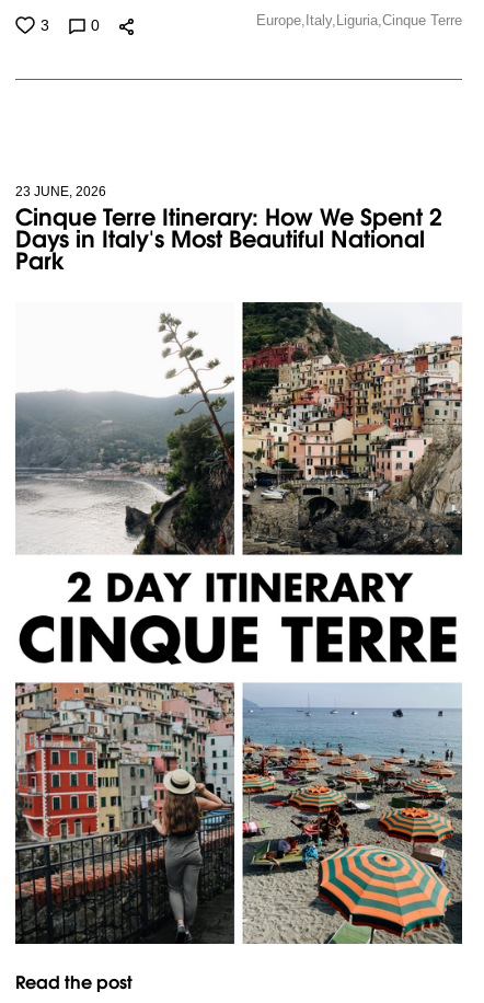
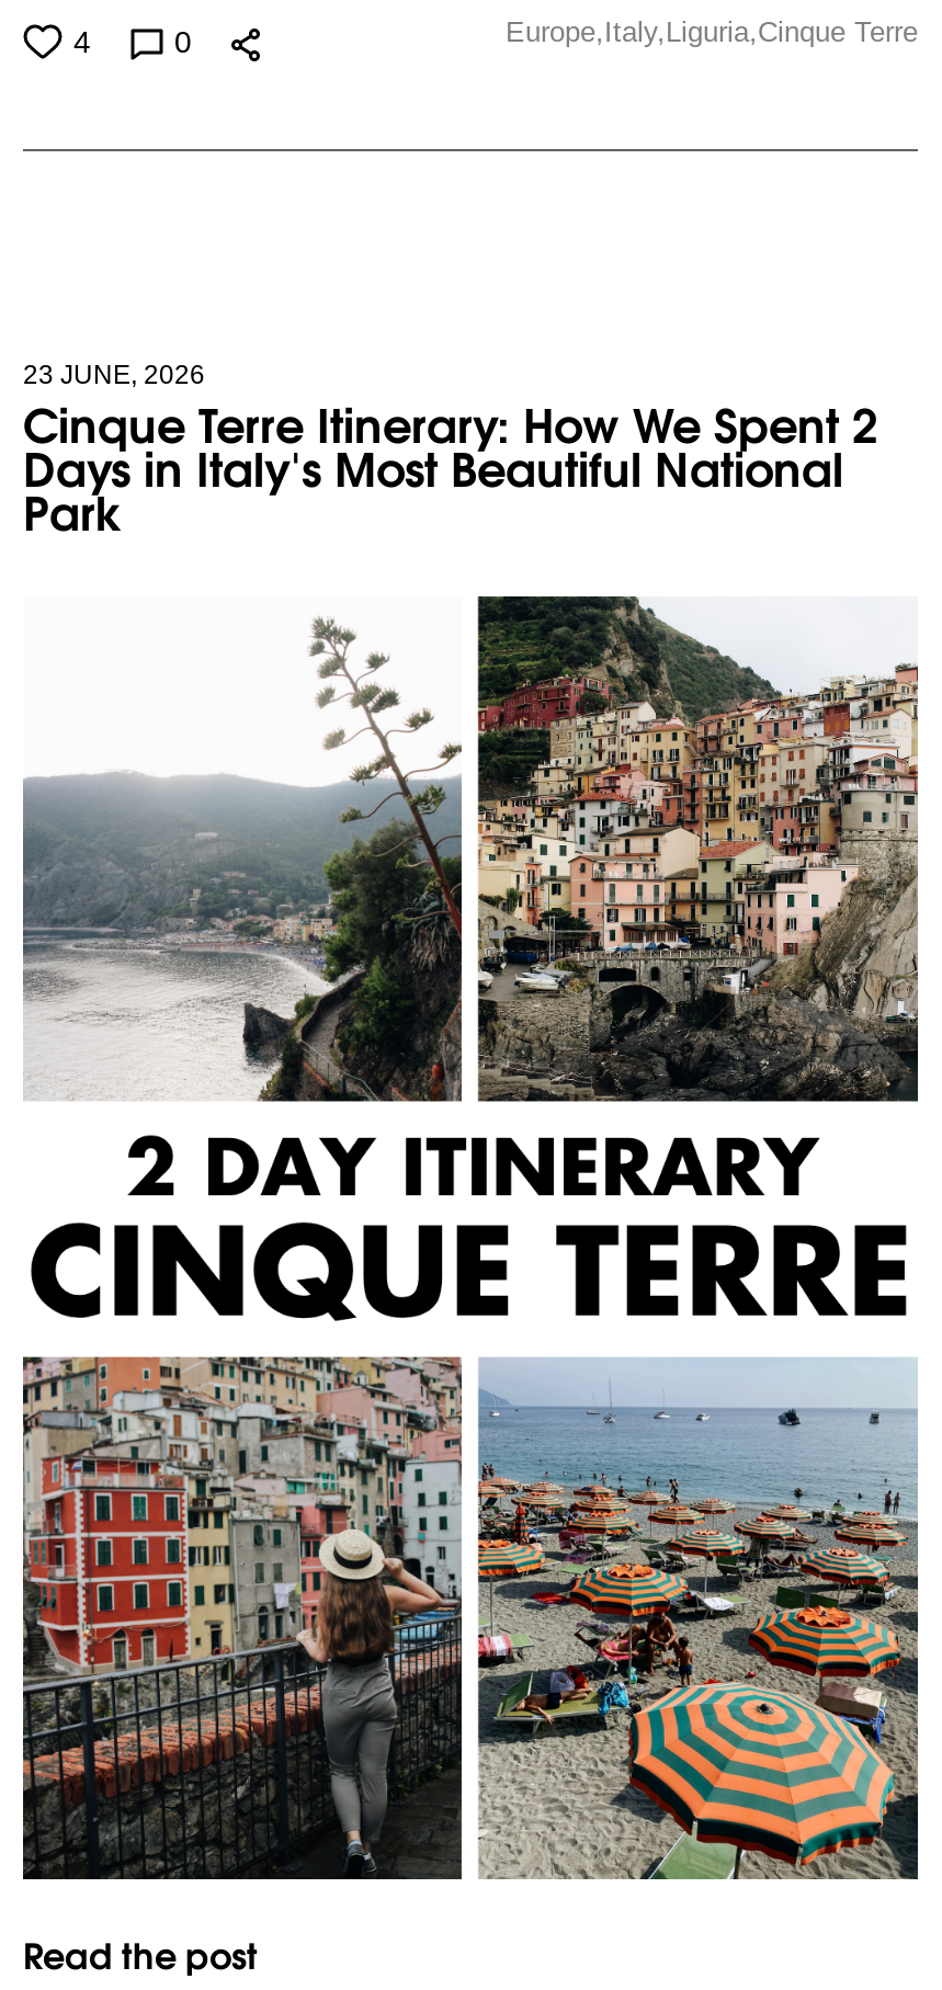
- 3
+ 4
